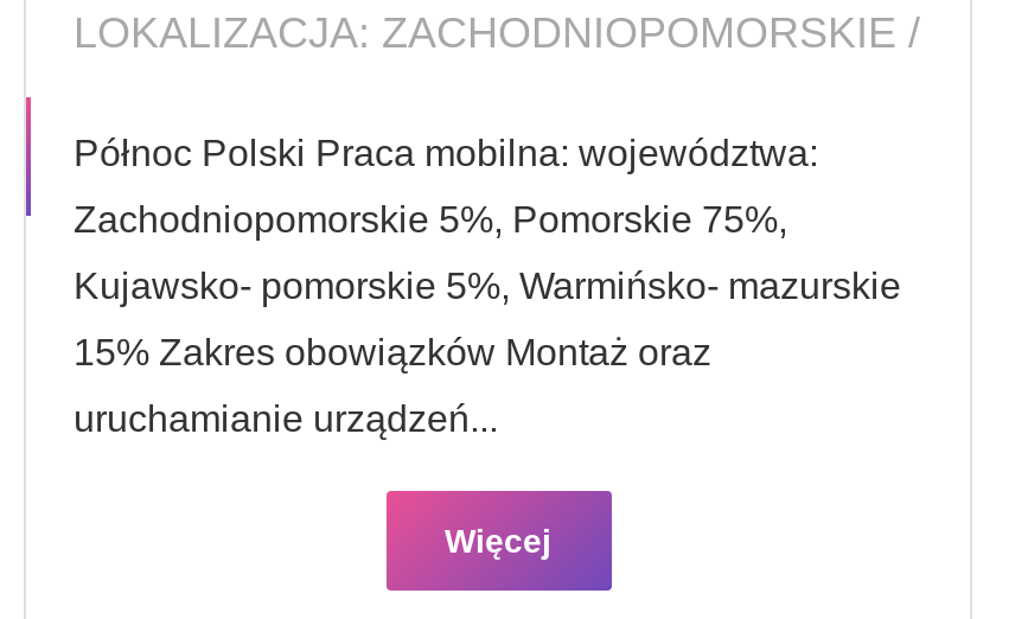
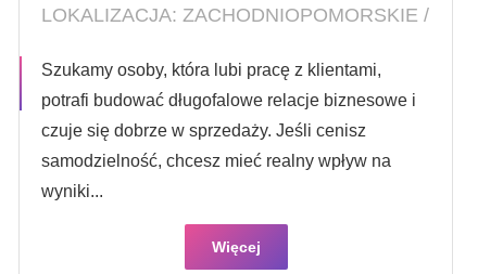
- Północ Polski Praca mobilna: województwa:
+ Szukamy osoby, która lubi pracę z klientami,

- Zachodniopomorskie 5%, Pomorskie 75%,
+ potrafi budować długofalowe relacje biznesowe i

- Kujawsko- pomorskie 5%, Warmińsko- mazurskie
+ czuje się dobrze w sprzedaży. Jeśli cenisz

- 15% Zakres obowiązków Montaż oraz
+ samodzielność, chcesz mieć realny wpływ na

- uruchamianie urządzeń...
+ wyniki...
